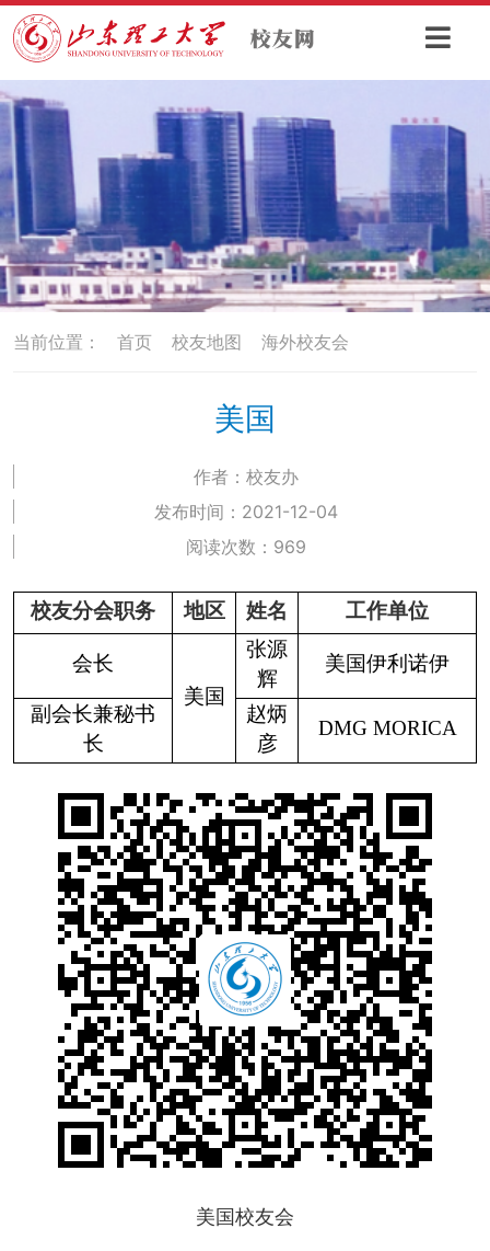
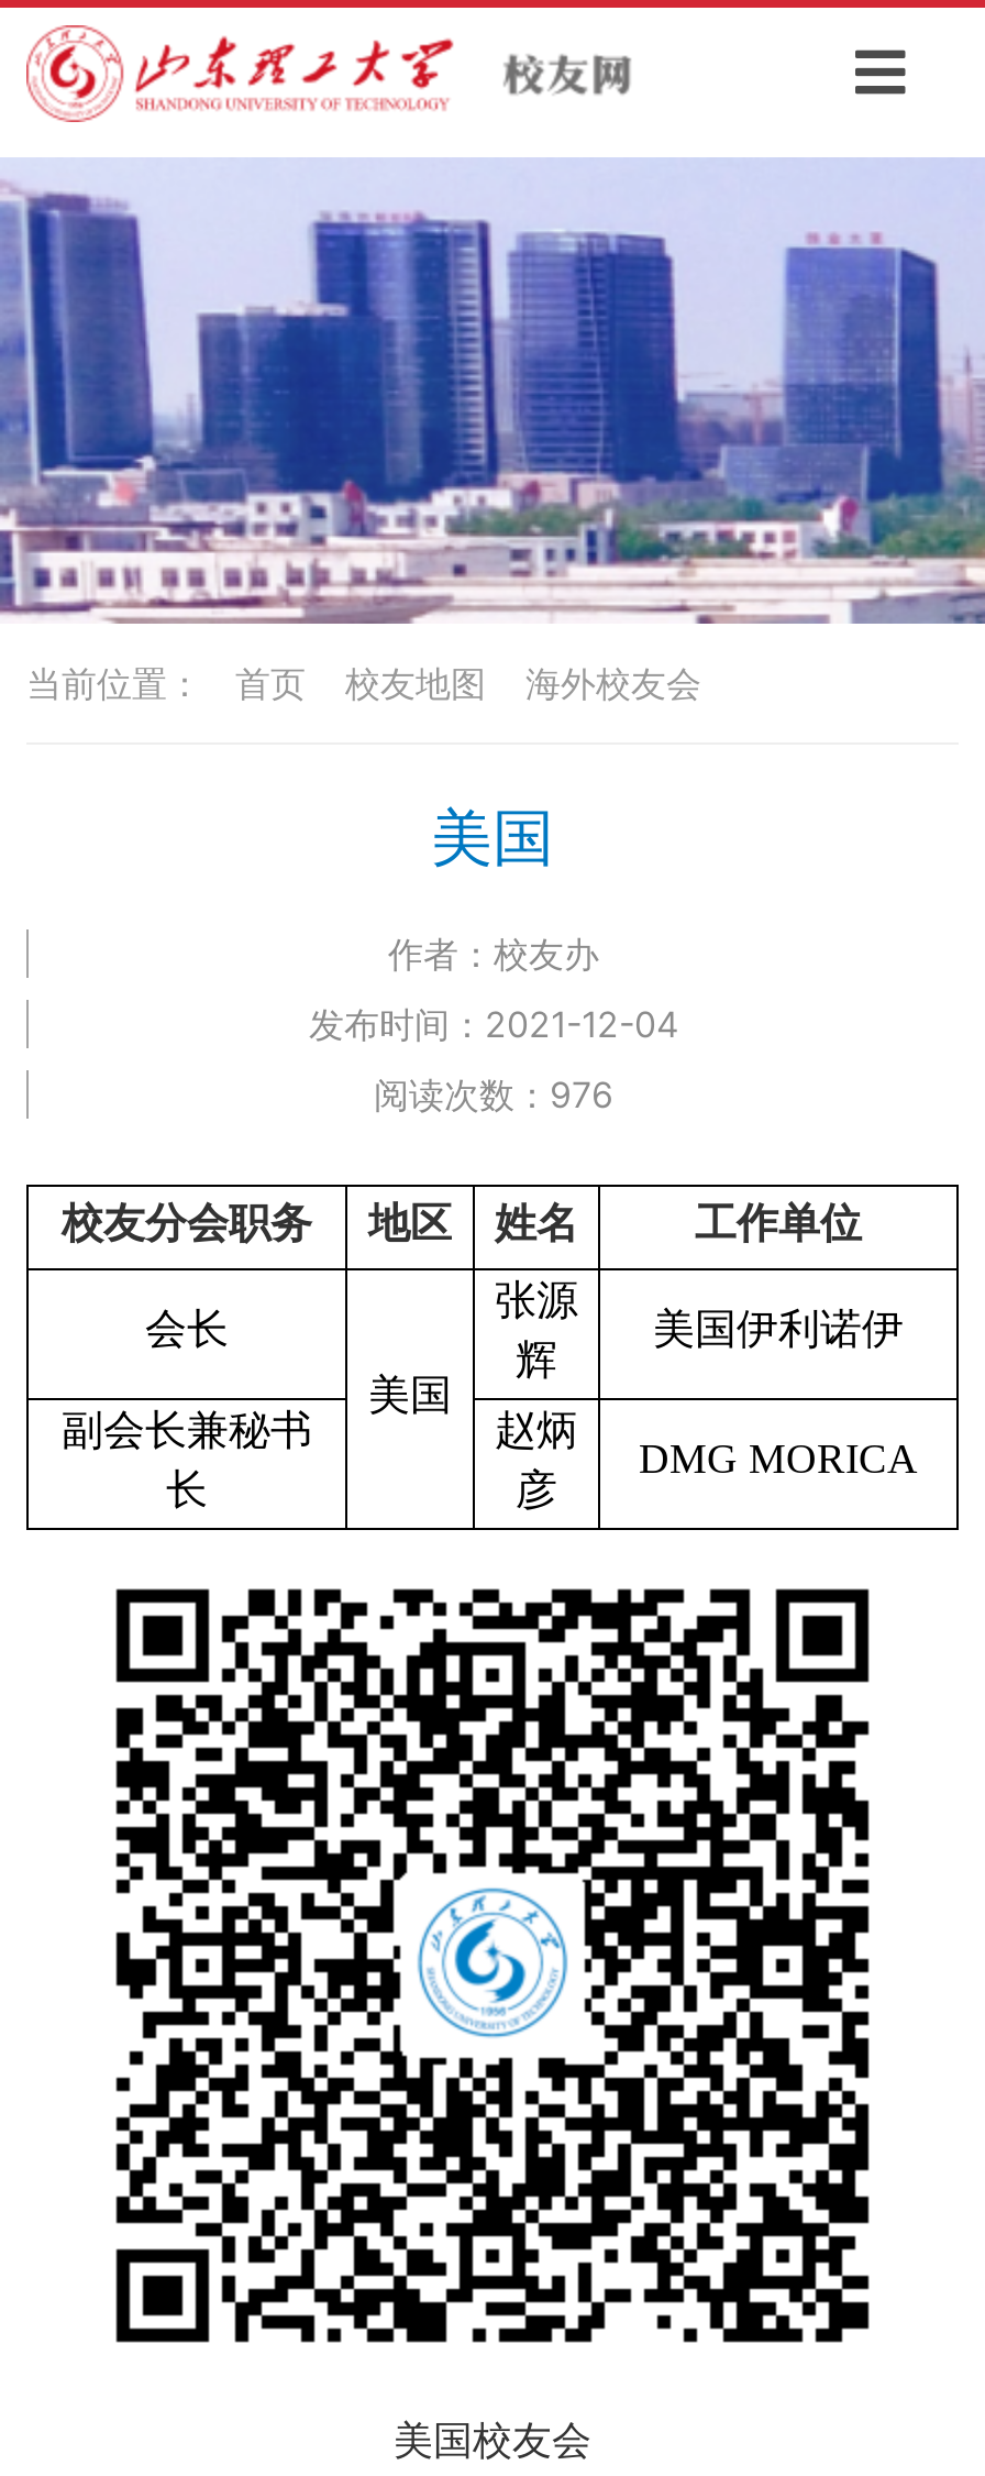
- 阅读次数：969
+ 阅读次数：976
